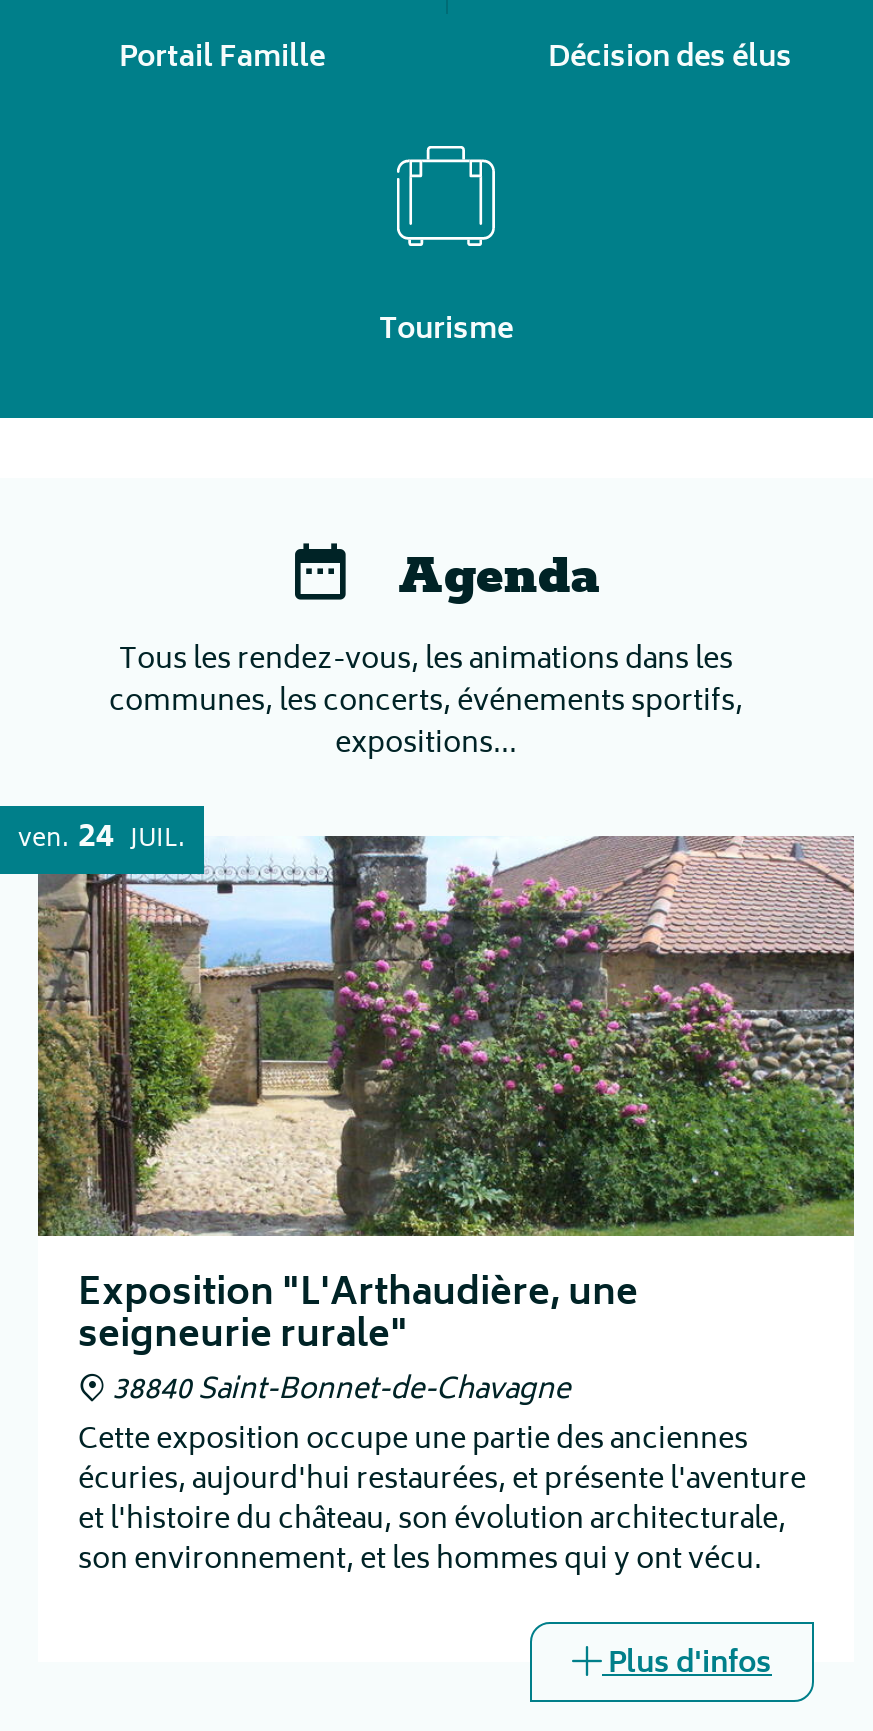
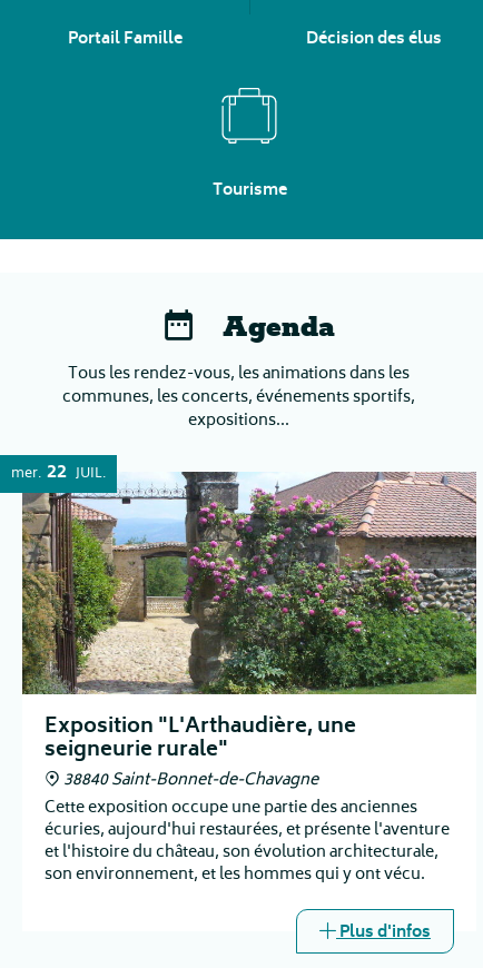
- ven. 24 JUIL.
+ mer. 22 JUIL.
